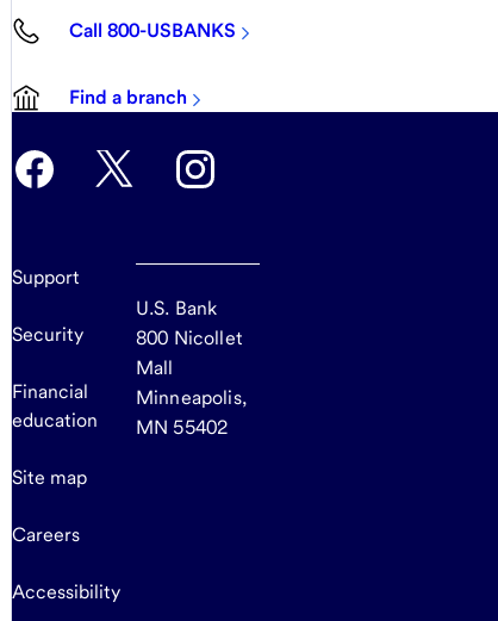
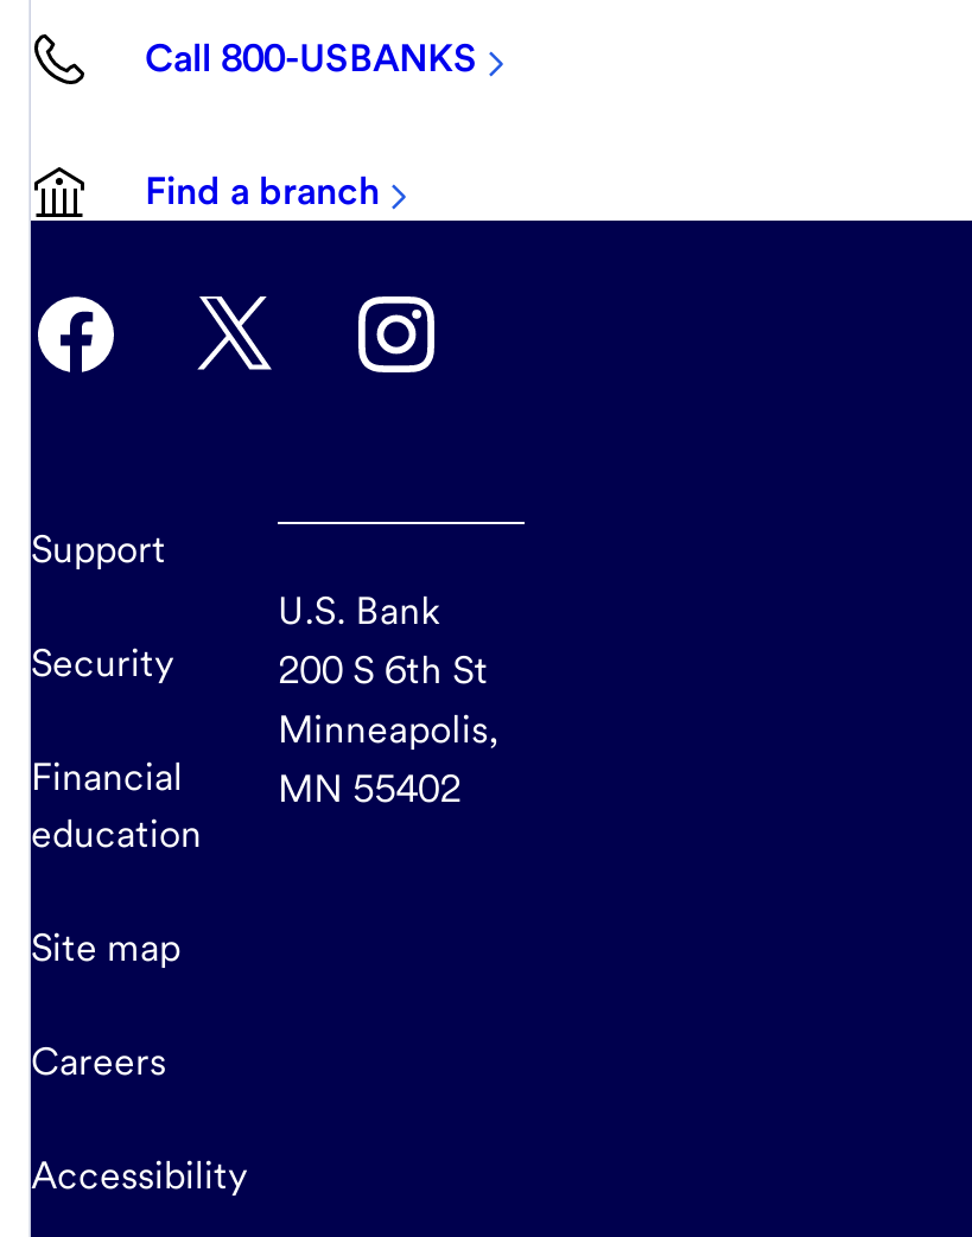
- 800 Nicollet
- Mall
+ 200 S 6th St

moved up: Minneapolis, | MN 55402
